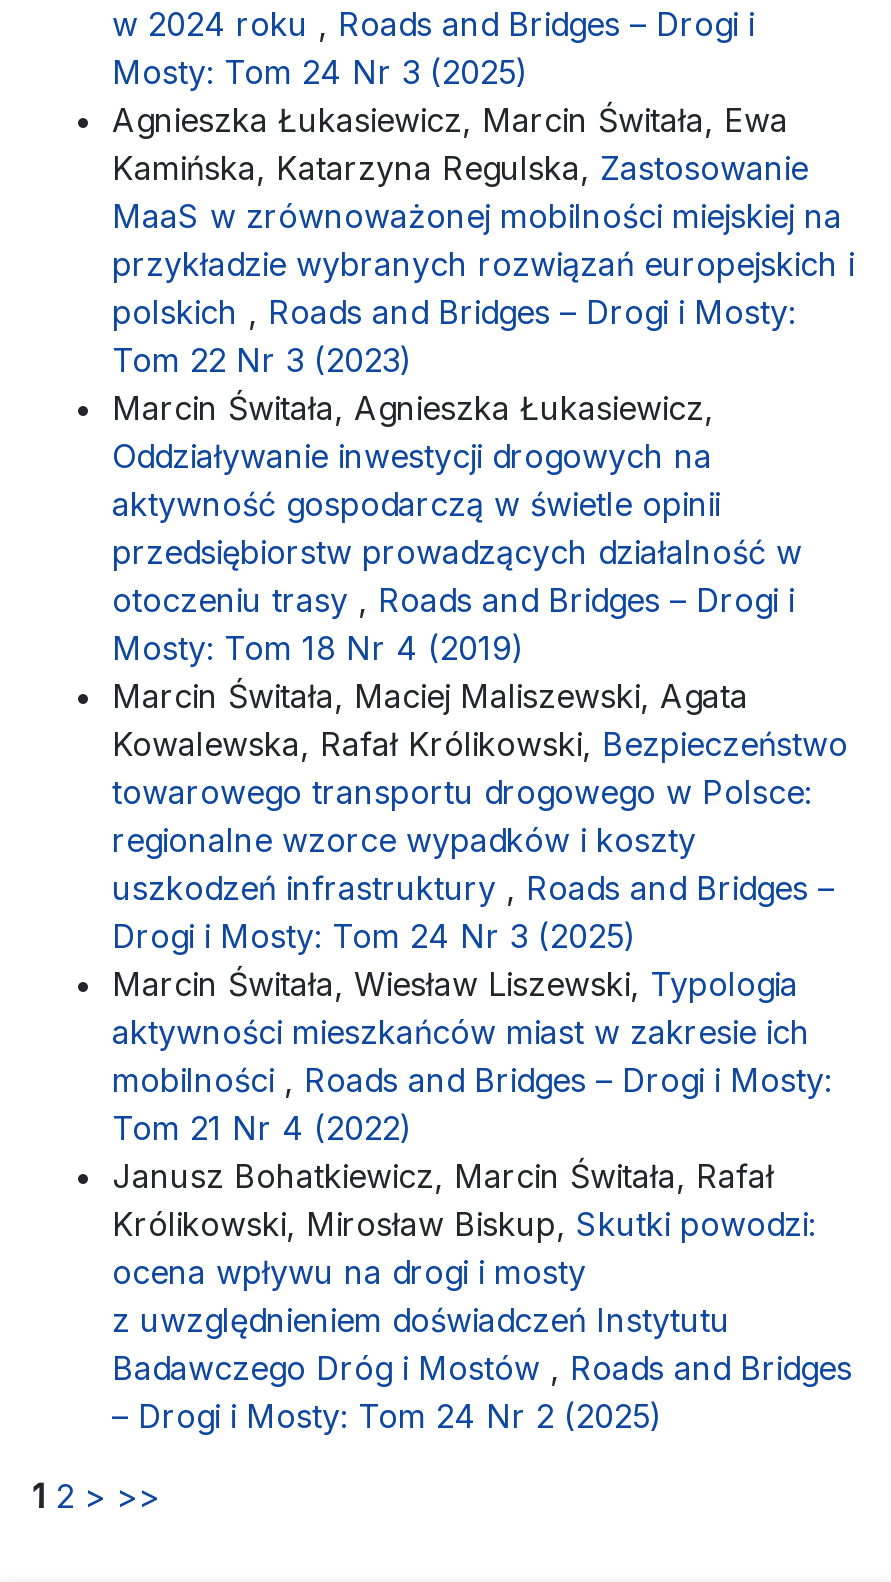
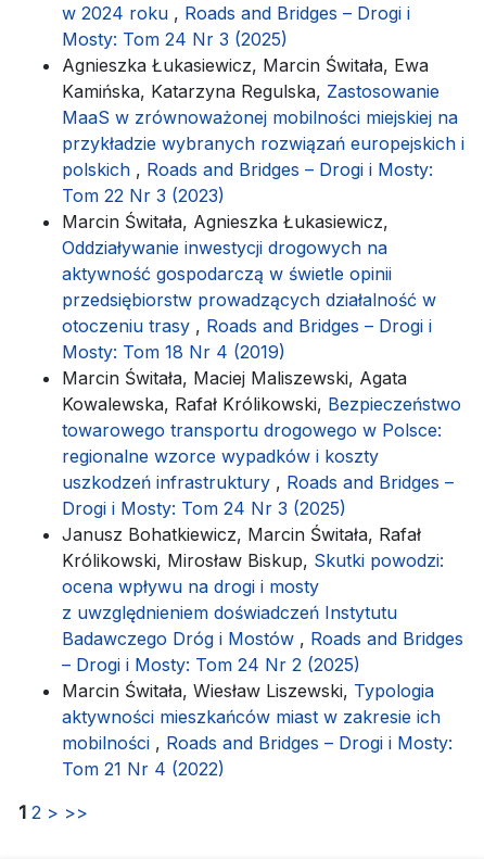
moved down: Marcin Świtała, Wiesław Liszewski, Typologia | aktywności mieszkańców miast w zakresie ich | mobilności, Roads and Bridges – Drogi i Mosty: | Tom 21 Nr 4 (2022)

moved up: Janusz Bohatkiewicz, Marcin Świtała, Rafał | Królikowski, Mirosław Biskup, Skutki powodzi: | ocena wpływu na drogi i mosty | z uwzględnieniem doświadczeń Instytutu | Badawczego Dróg i Mostów, Roads and Bridges | – Drogi i Mosty: Tom 24 Nr 2 (2025)
